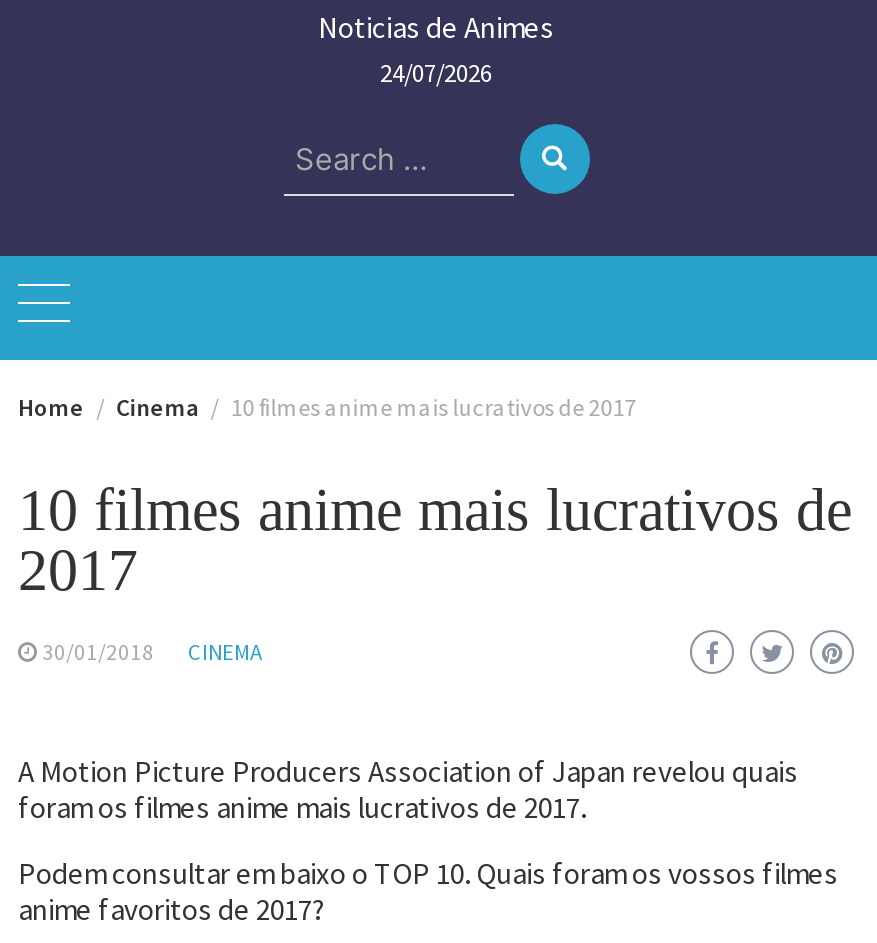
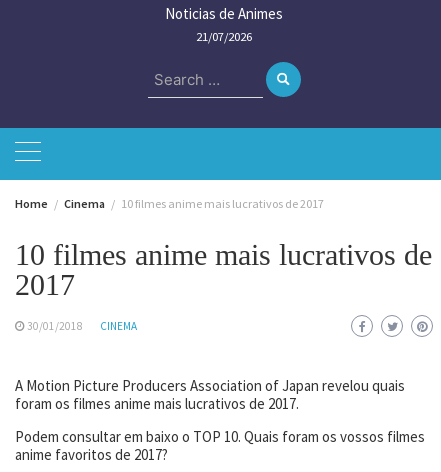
- 24/07/2026
+ 21/07/2026
